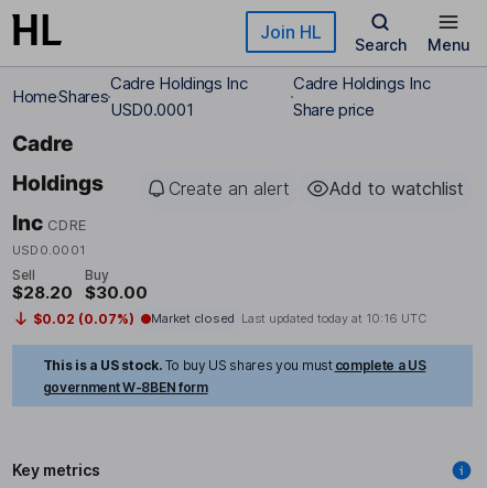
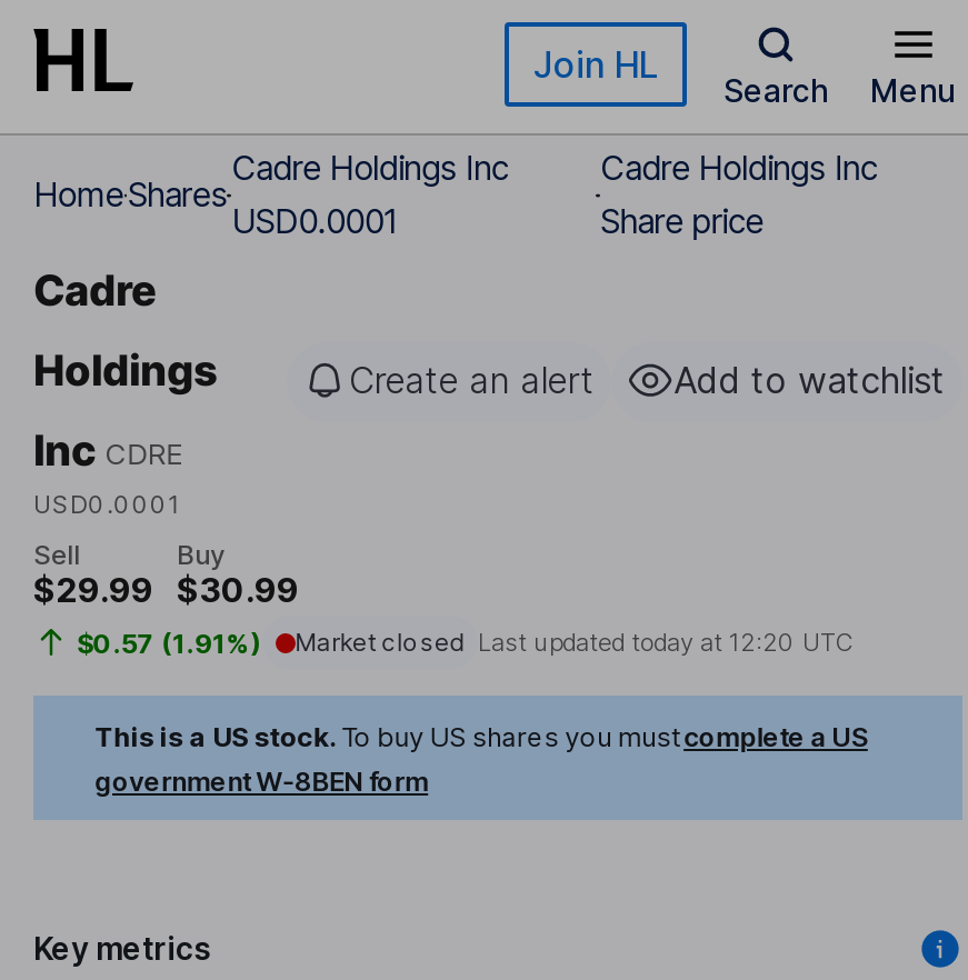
- $28.20
+ $29.99

- $30.00
+ $30.99

- $0.02 (0.07%)
+ $0.57 (1.91%)

- Market closed Last updated today at 10:16 UTC
+ Market closed Last updated today at 12:20 UTC
